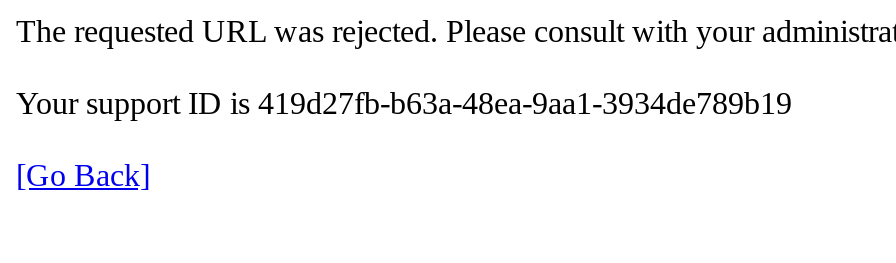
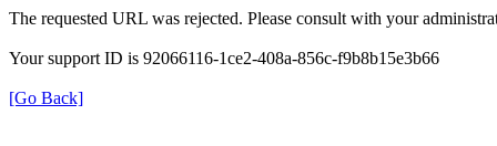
- Your support ID is 419d27fb-b63a-48ea-9aa1-3934de789b19
+ Your support ID is 92066116-1ce2-408a-856c-f9b8b15e3b66
